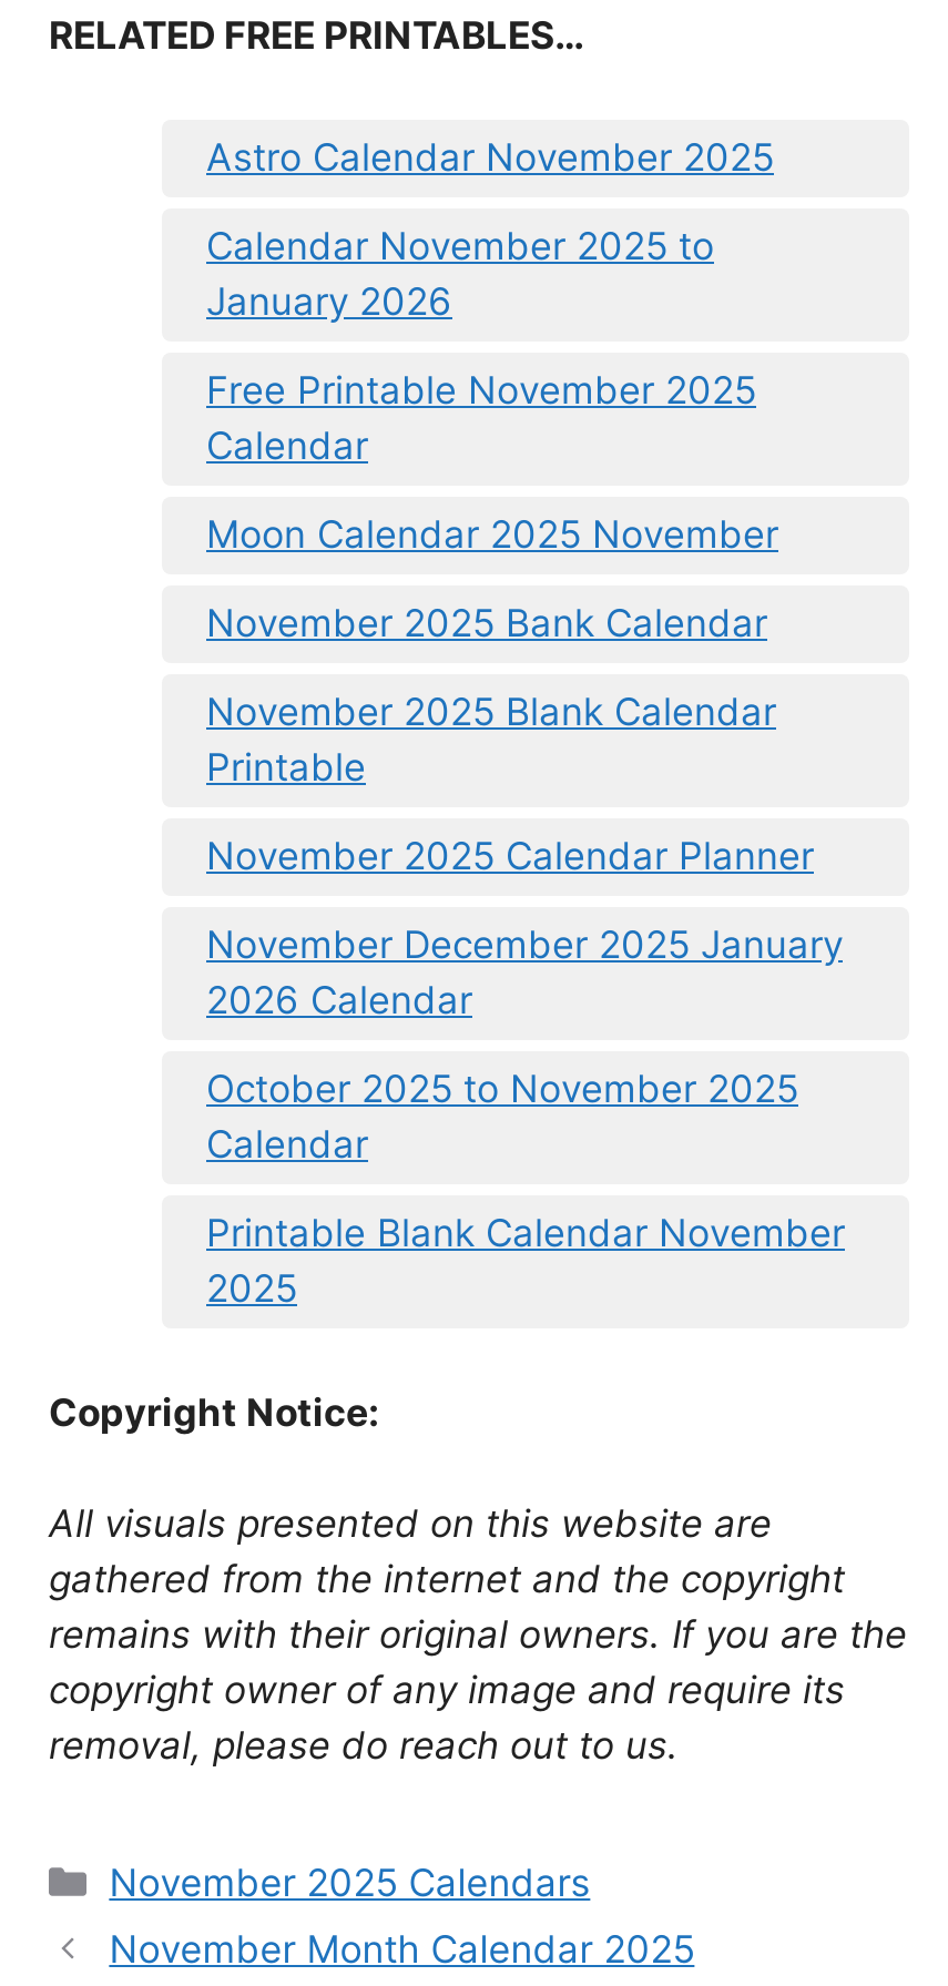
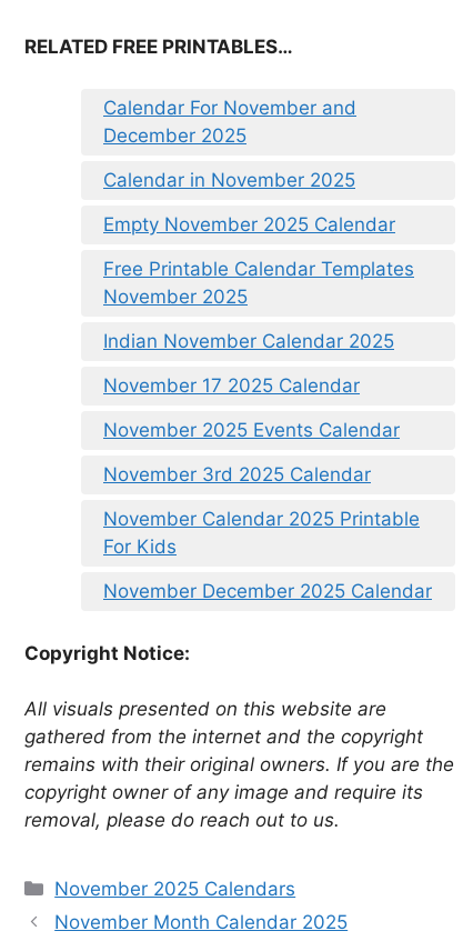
- Astro Calendar November 2025
+ Calendar For November and
+ December 2025

- Calendar November 2025 to
- January 2026
+ Calendar in November 2025

- Free Printable November 2025
- Calendar
+ Empty November 2025 Calendar

- Moon Calendar 2025 November
+ Free Printable Calendar Templates
+ November 2025

- November 2025 Bank Calendar
+ Indian November Calendar 2025

- November 2025 Blank Calendar
- Printable
+ November 17 2025 Calendar

- November 2025 Calendar Planner
+ November 2025 Events Calendar

- November December 2025 January
- 2026 Calendar
+ November 3rd 2025 Calendar

- October 2025 to November 2025
- Calendar
+ November Calendar 2025 Printable
+ For Kids

- Printable Blank Calendar November
- 2025
+ November December 2025 Calendar
